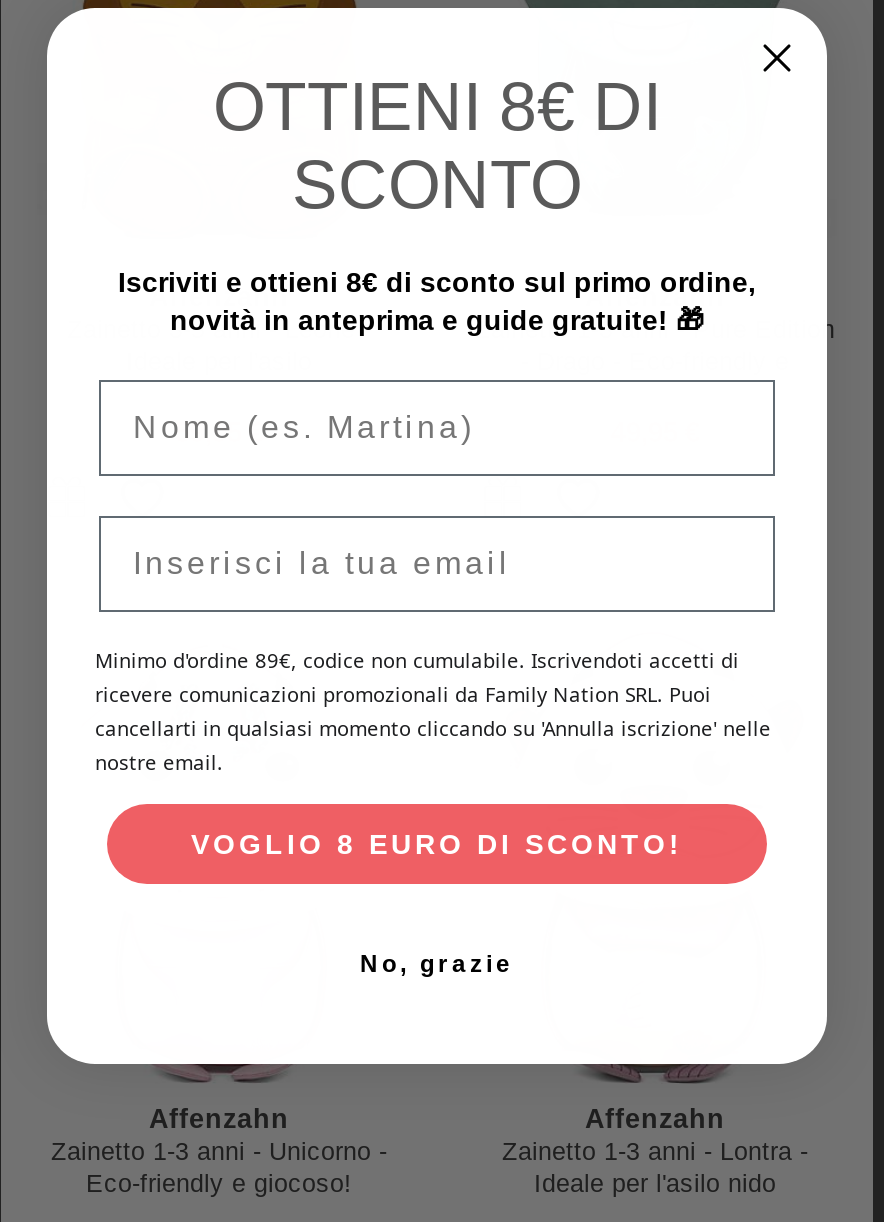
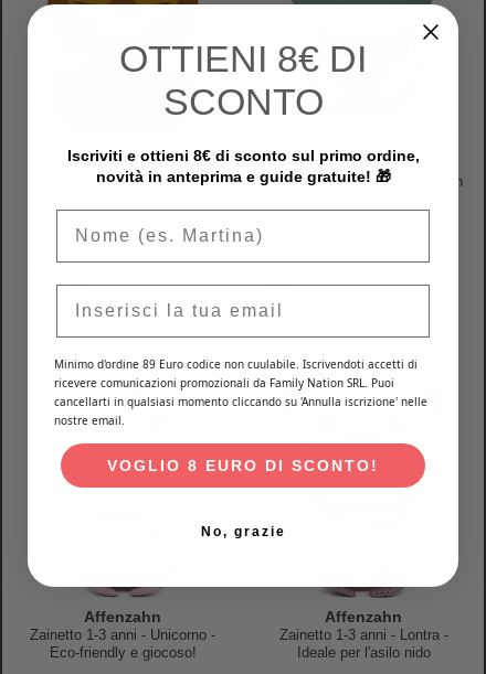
- Minimo d'ordine 89€, codice non cumulabile. Iscrivendoti accetti di
+ Minimo d'ordine 89 Euro codice non cuulabile. Iscrivendoti accetti di
